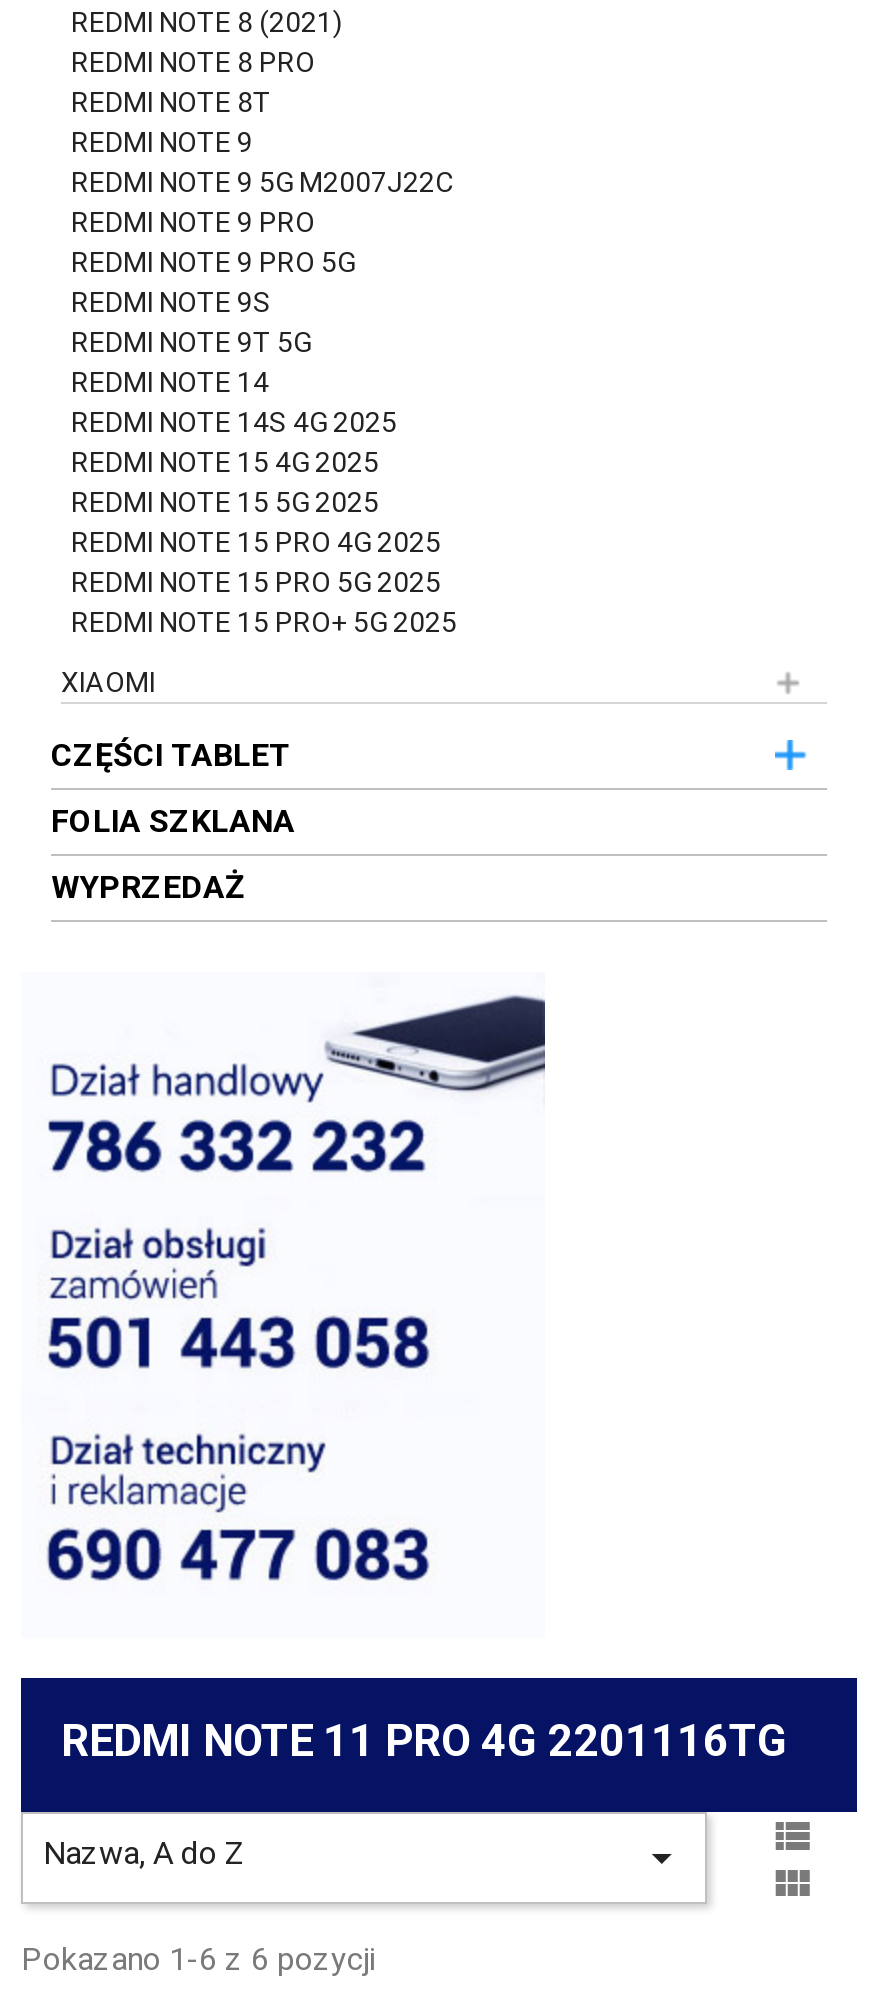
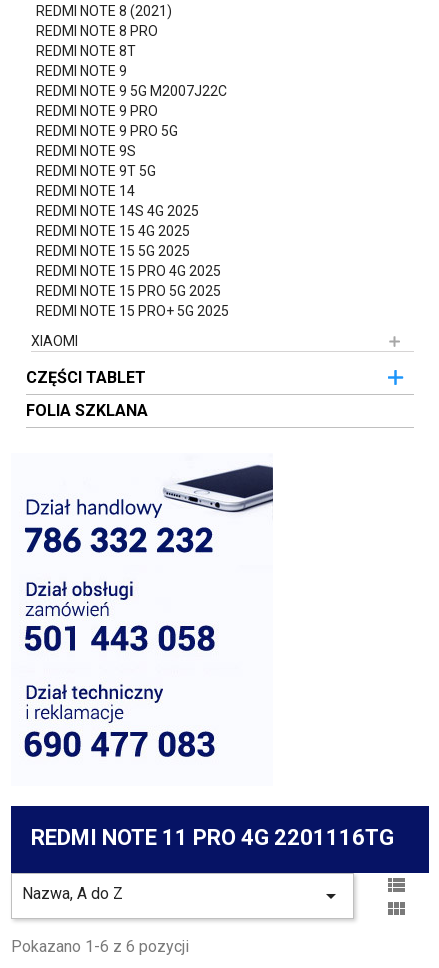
- WYPRZEDAŻ
